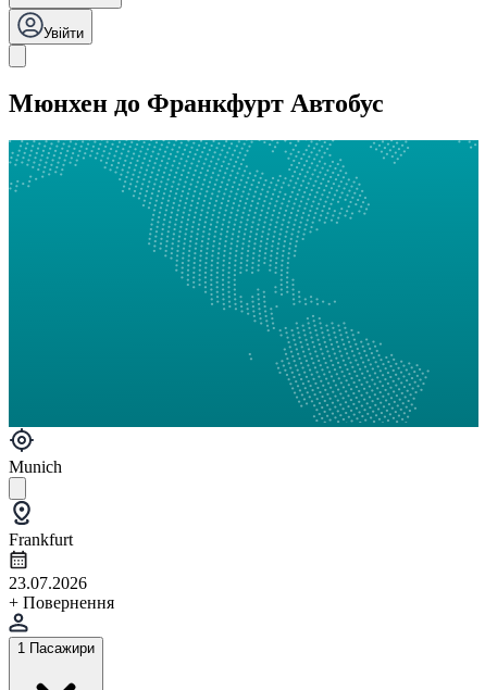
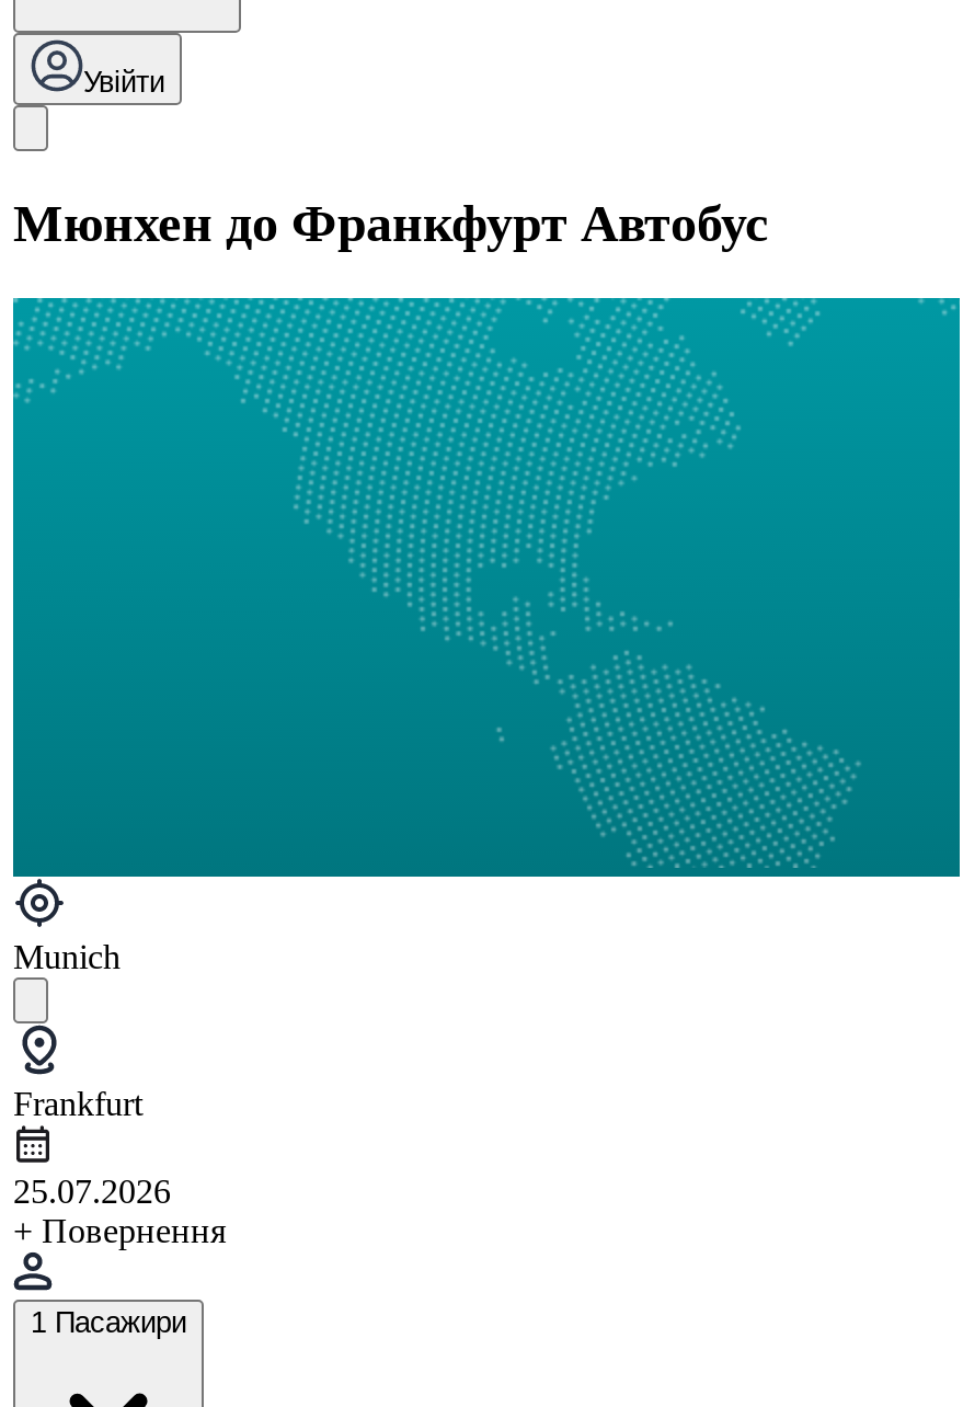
- 23.07.2026
+ 25.07.2026
